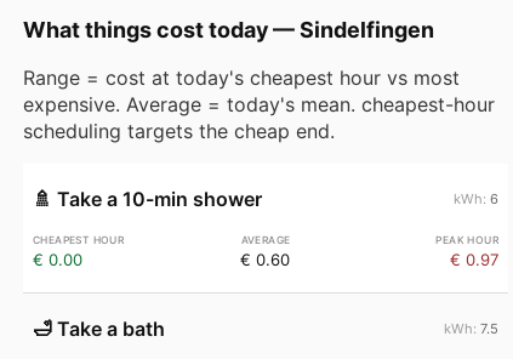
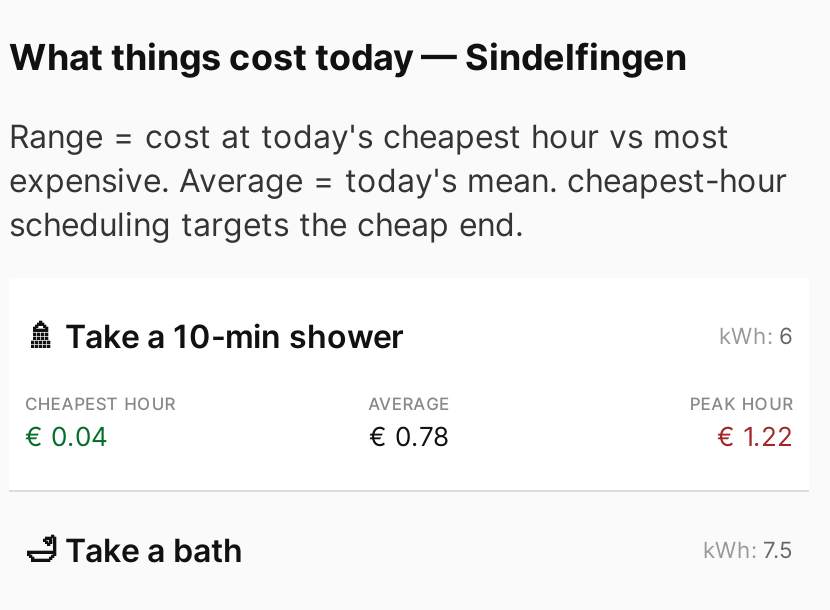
- € 0.00
+ € 0.04

- € 0.60
+ € 0.78

- € 0.97
+ € 1.22
